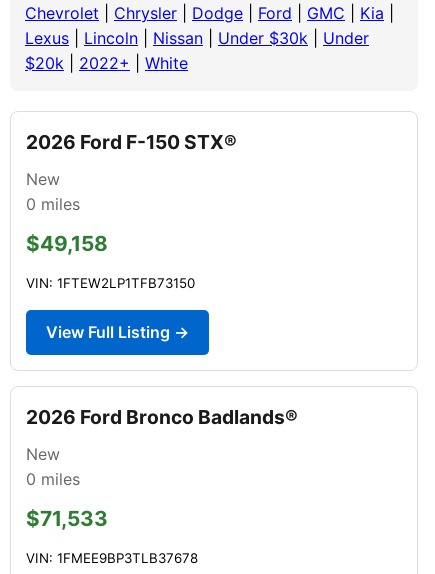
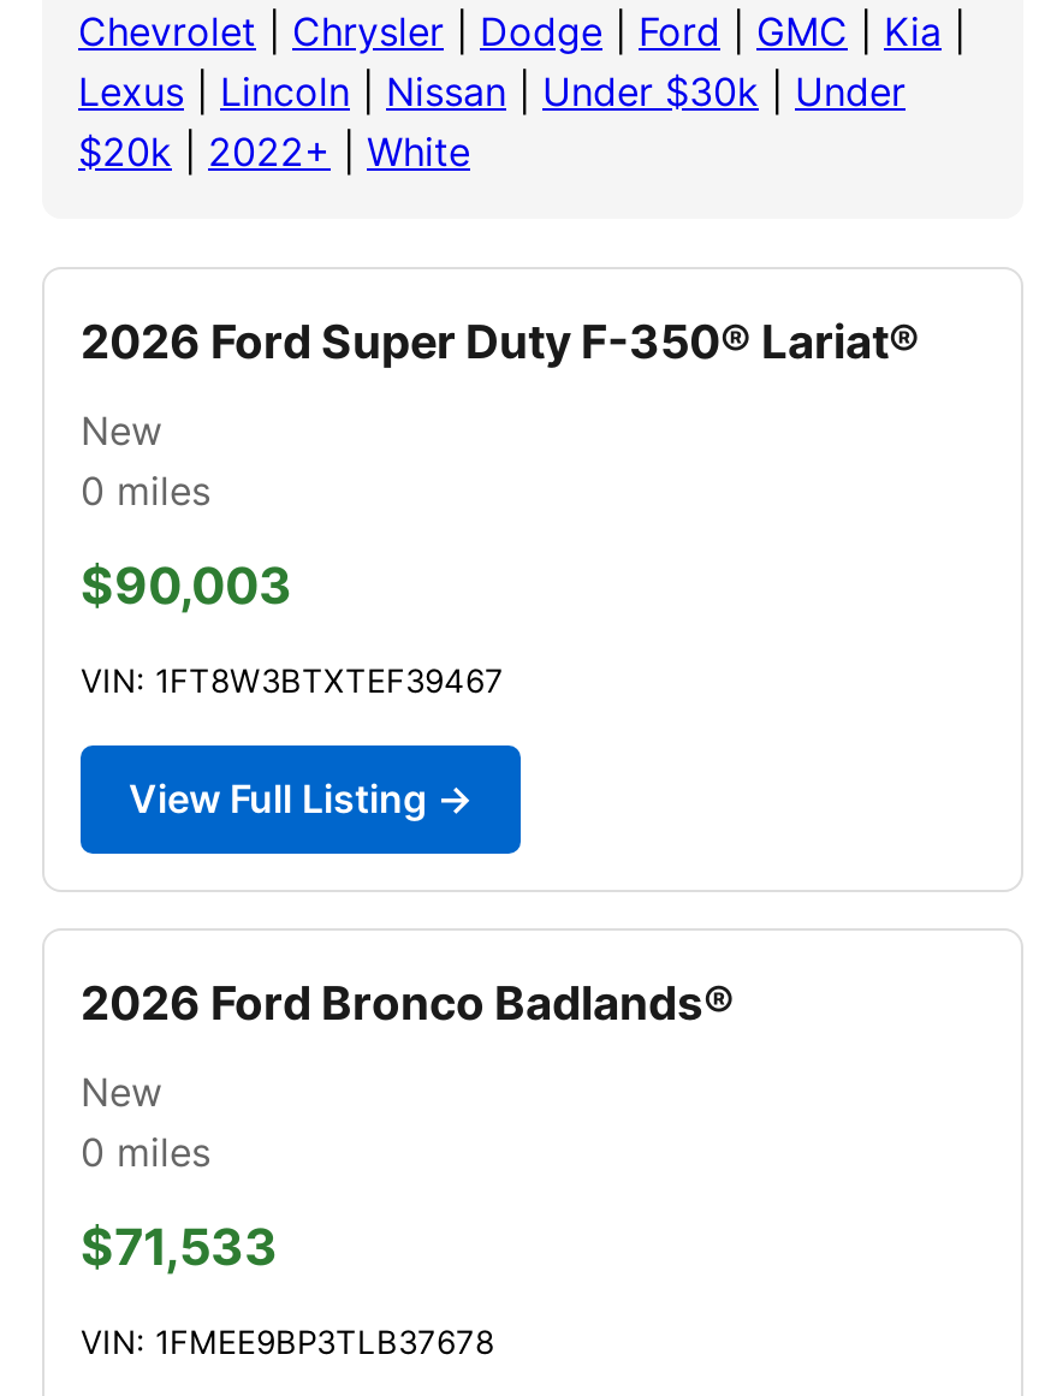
- 2026 Ford F-150 STX®
+ 2026 Ford Super Duty F-350® Lariat®

- $49,158
+ $90,003

- VIN: 1FTEW2LP1TFB73150
+ VIN: 1FT8W3BTXTEF39467
